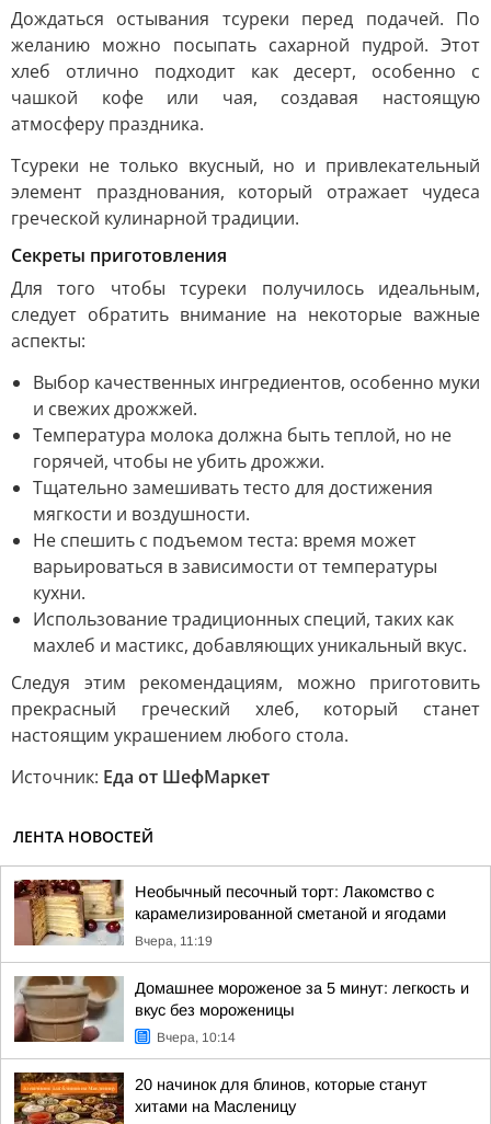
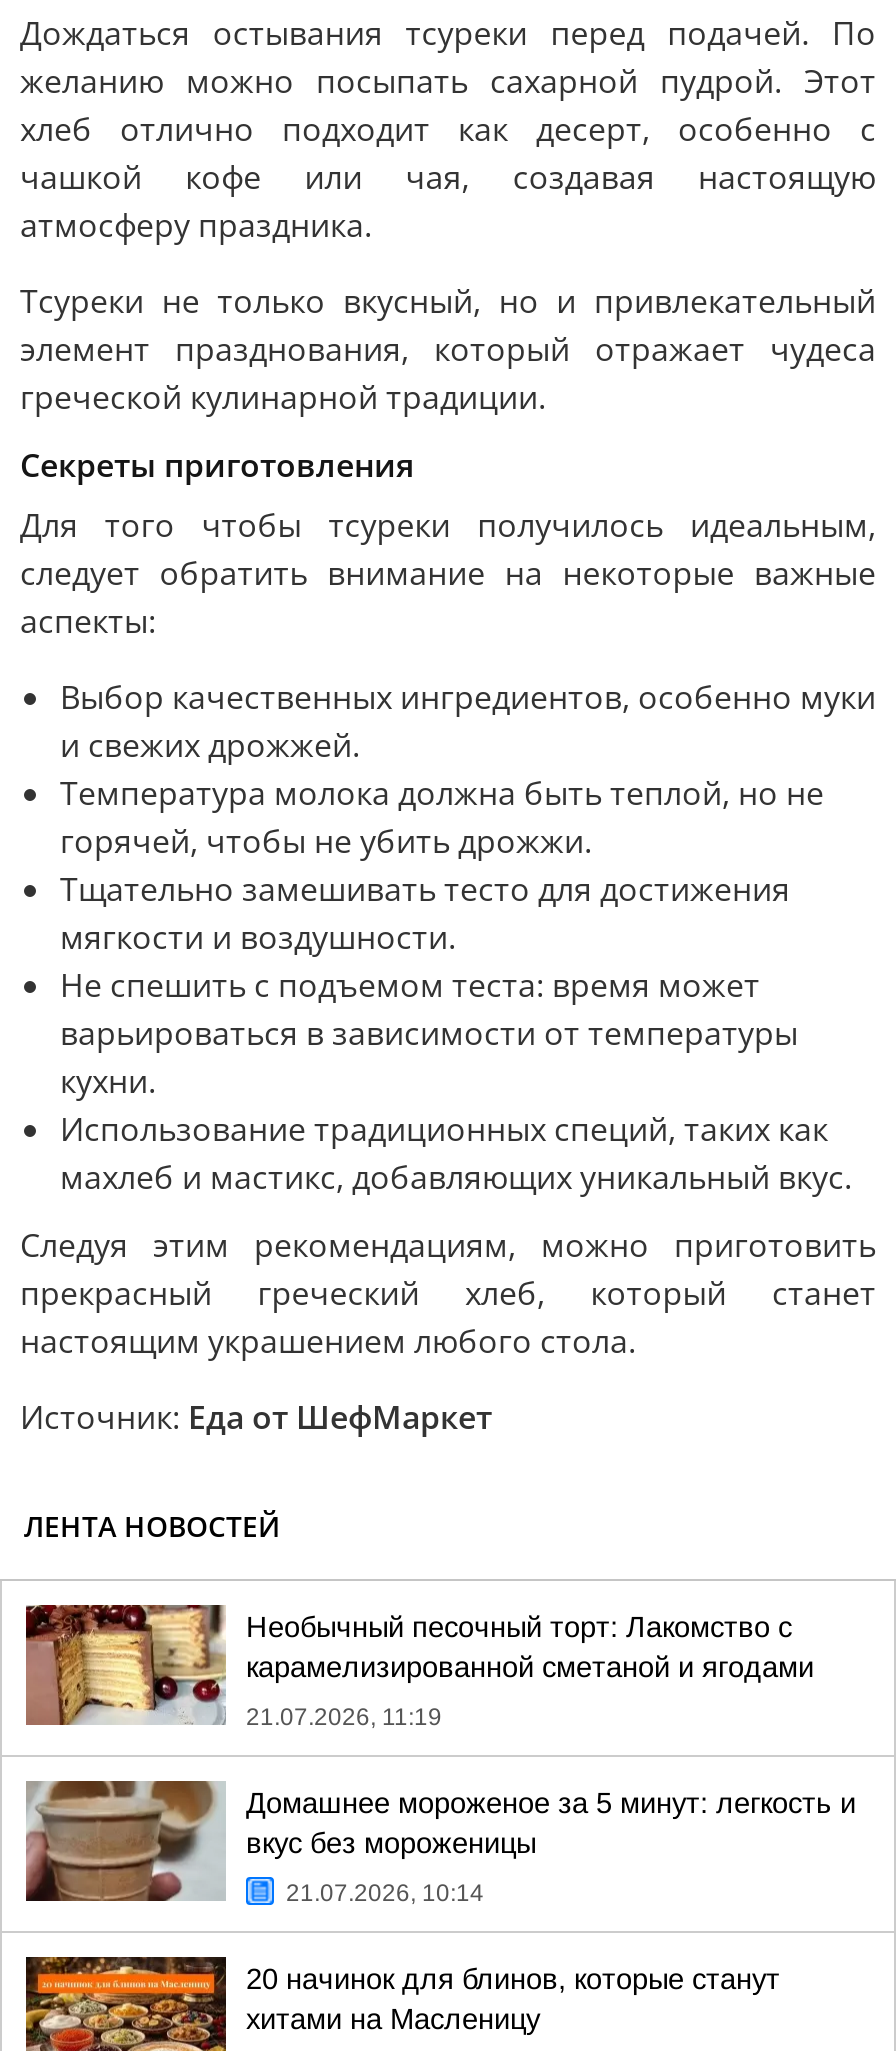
- Вчера, 11:19
+ 21.07.2026, 11:19

- Вчера, 10:14
+ 21.07.2026, 10:14
